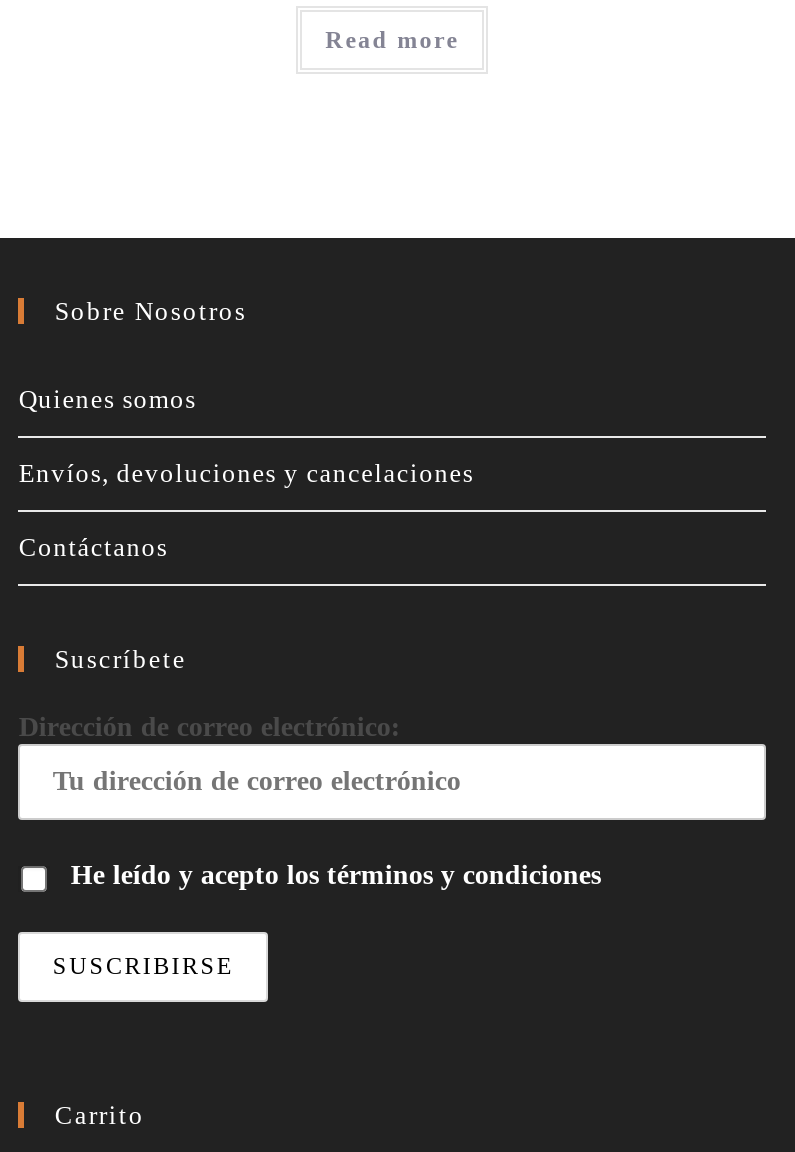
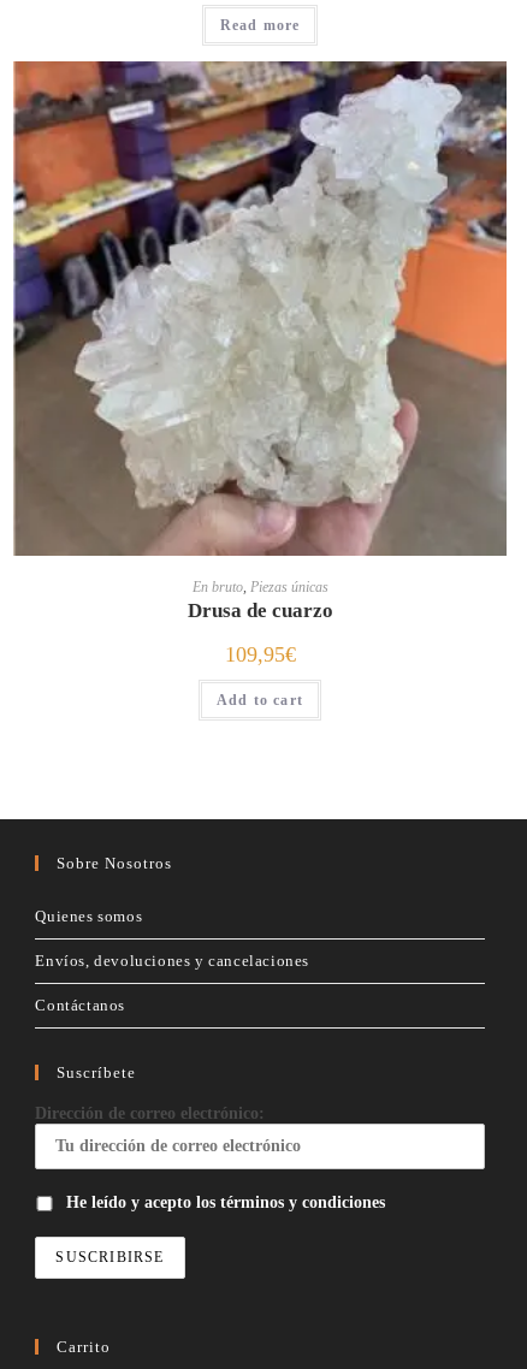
+ [image]
+ En bruto, Piezas únicas
+ Drusa de cuarzo
+ 109,95€
+ Add to cart
